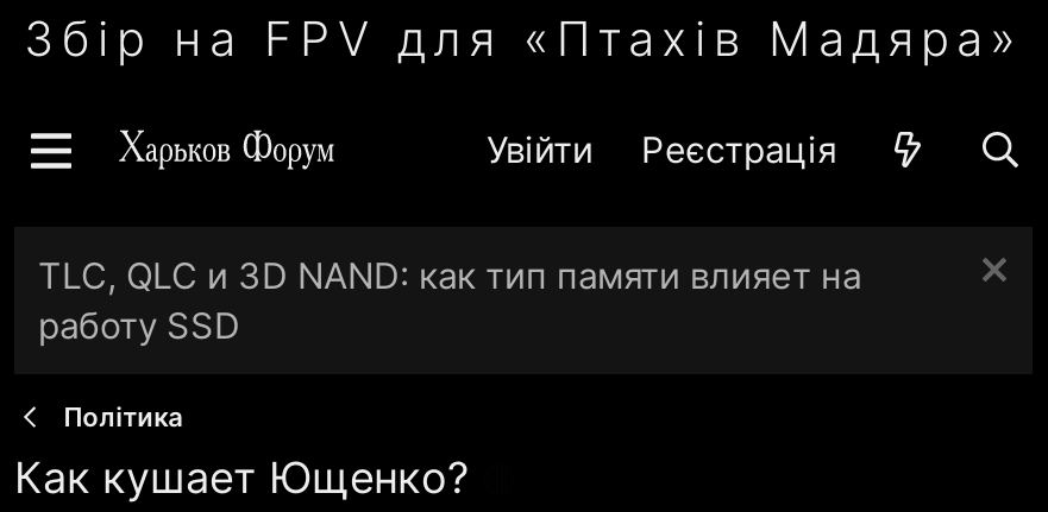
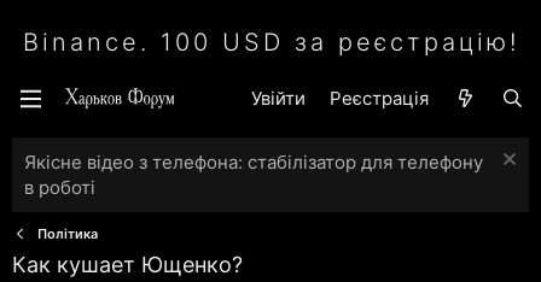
- Збір на FPV для «Птахів Мадяра»
+ Binance. 100 USD за реєстрацію!

- TLC, QLC и 3D NAND: как тип памяти влияет на
- работу SSD
+ Якісне відео з телефона: стабілізатор для телефону
+ в роботі
